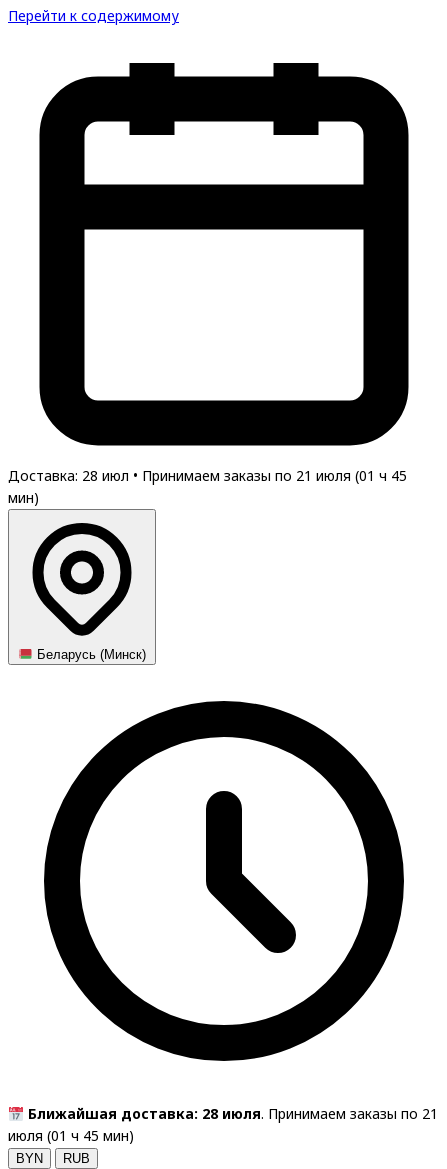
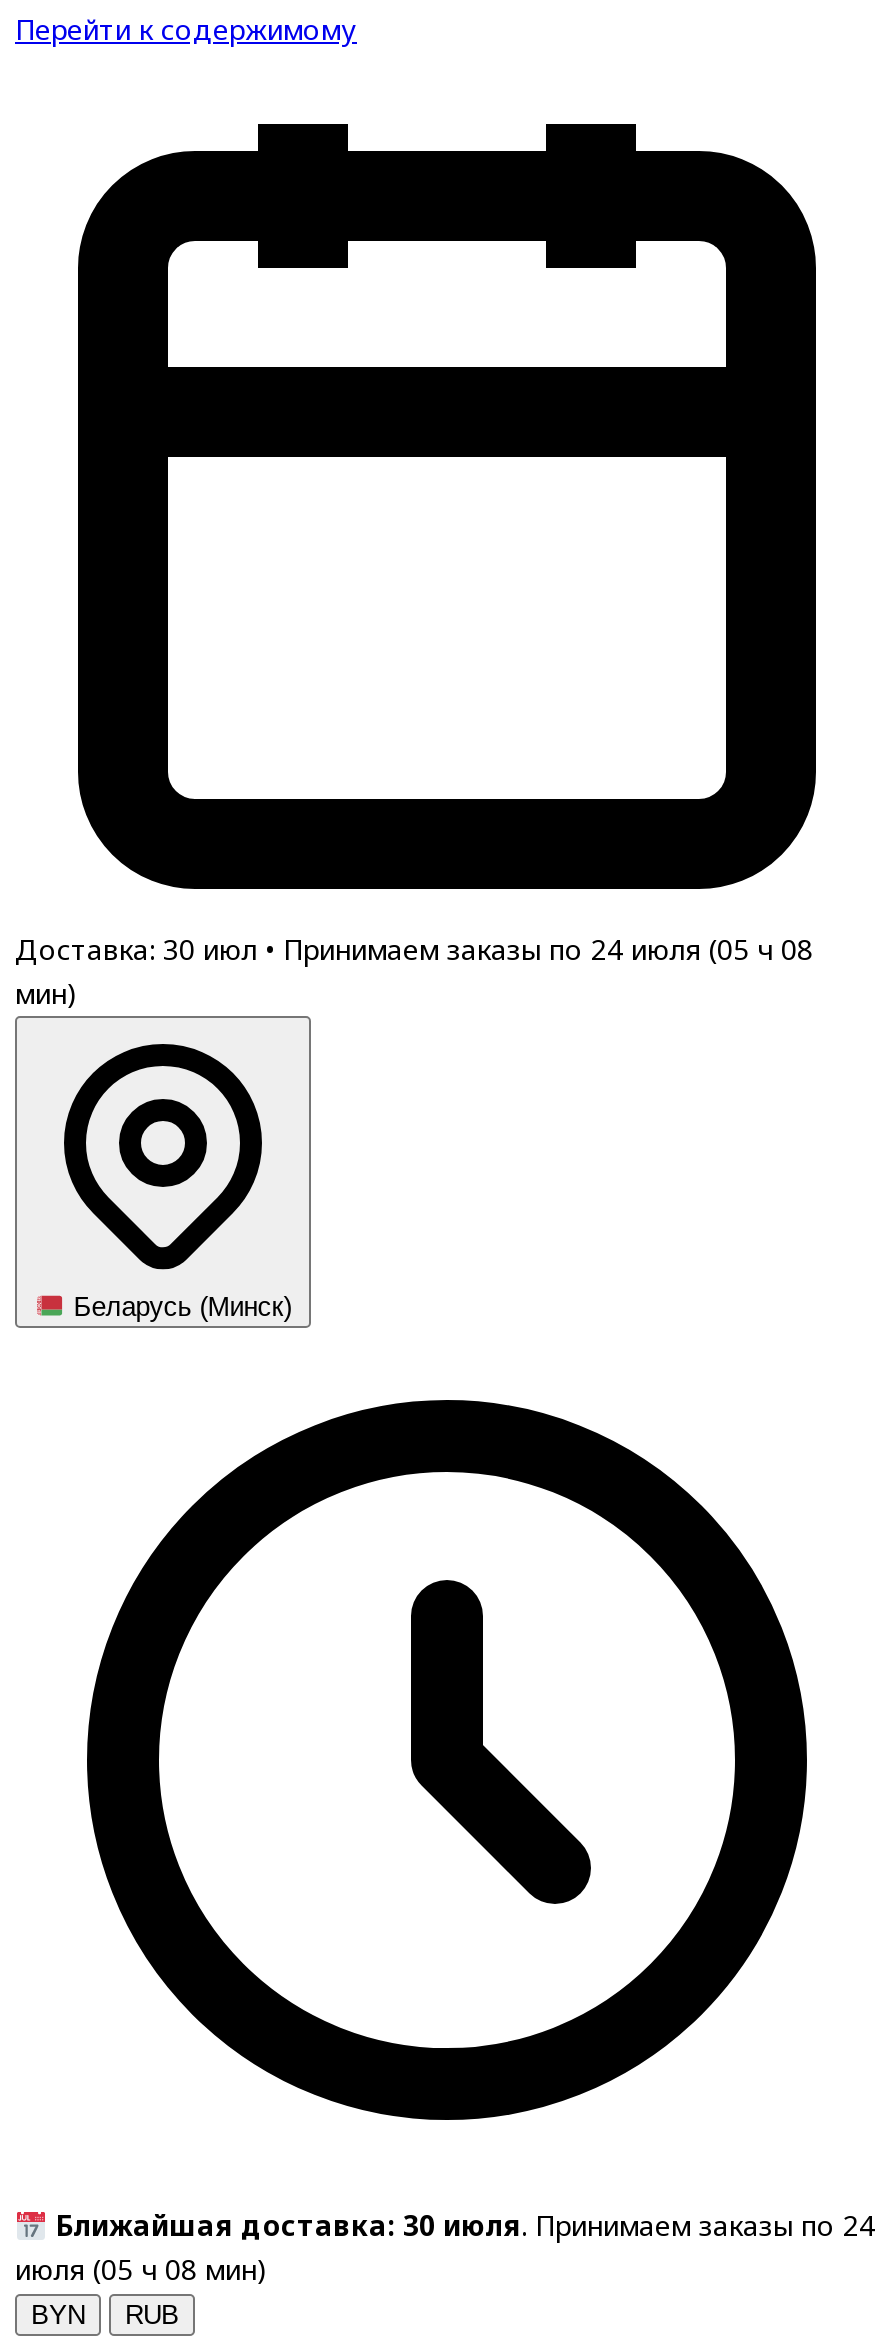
- Доставка: 28 июл • Принимаем заказы по 21 июля (01 ч 45
+ Доставка: 30 июл • Принимаем заказы по 24 июля (05 ч 08

- Ближайшая доставка: 28 июля. Принимаем заказы по 21
+ Ближайшая доставка: 30 июля. Принимаем заказы по 24

- июля (01 ч 45 мин)
+ июля (05 ч 08 мин)
